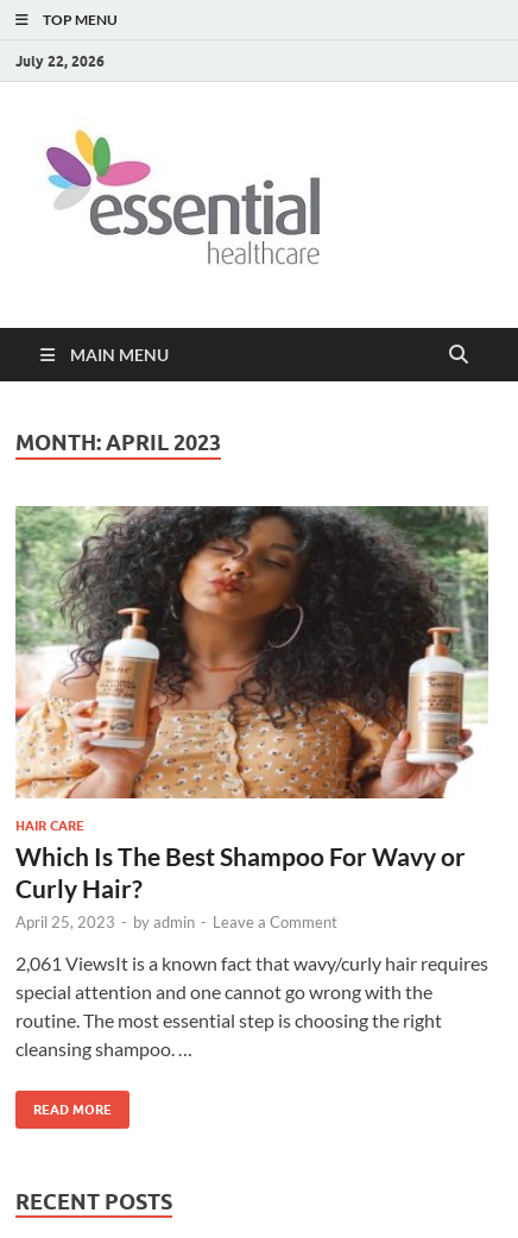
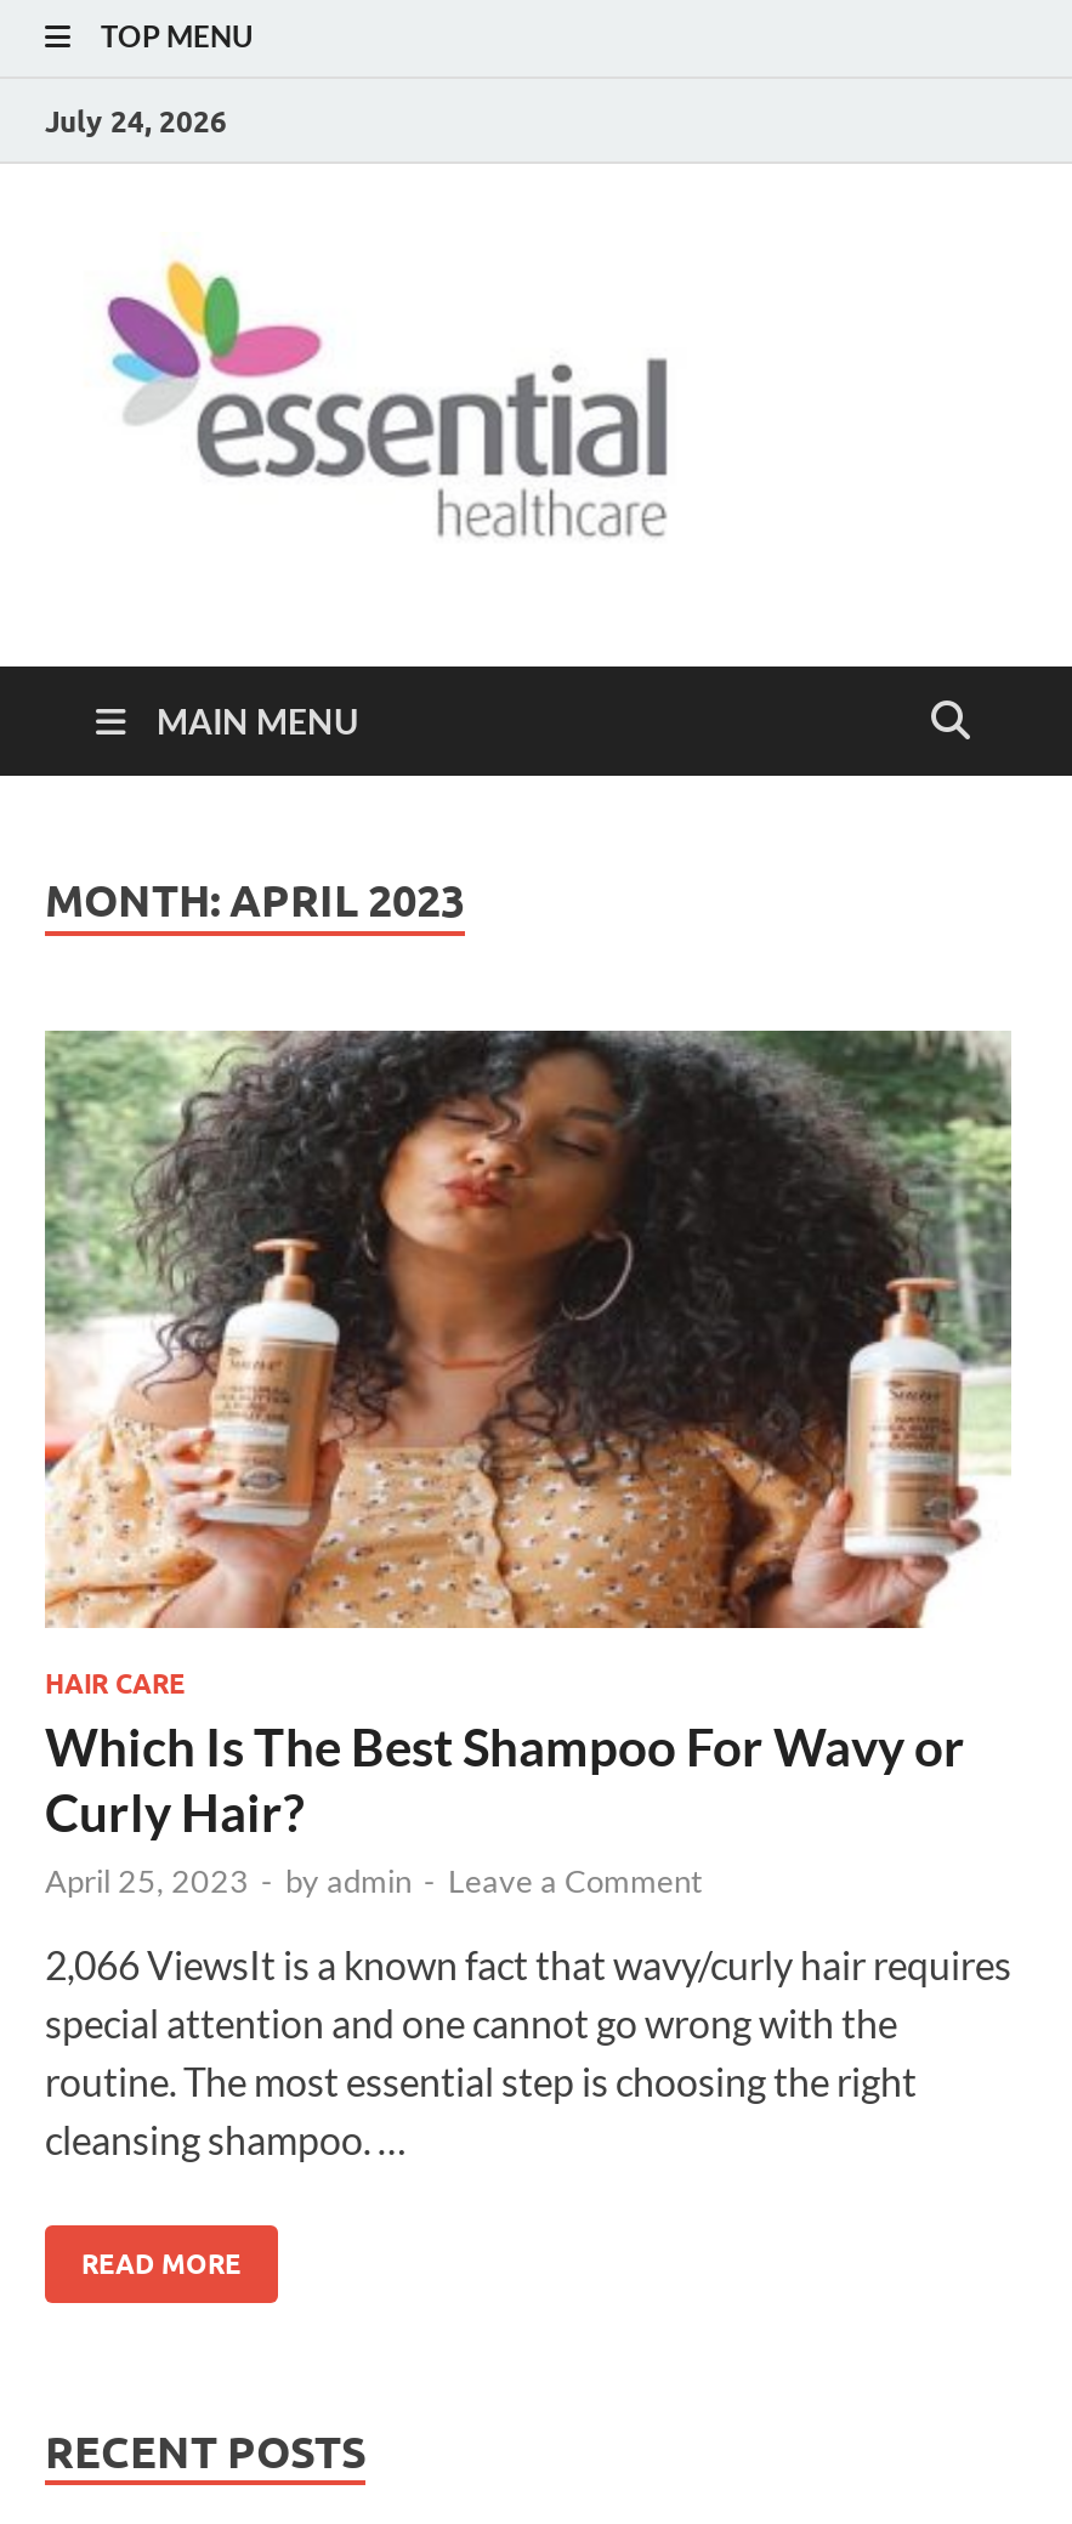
- July 22, 2026
+ July 24, 2026

- 2,061 ViewsIt is a known fact that wavy/curly hair requires
+ 2,066 ViewsIt is a known fact that wavy/curly hair requires
